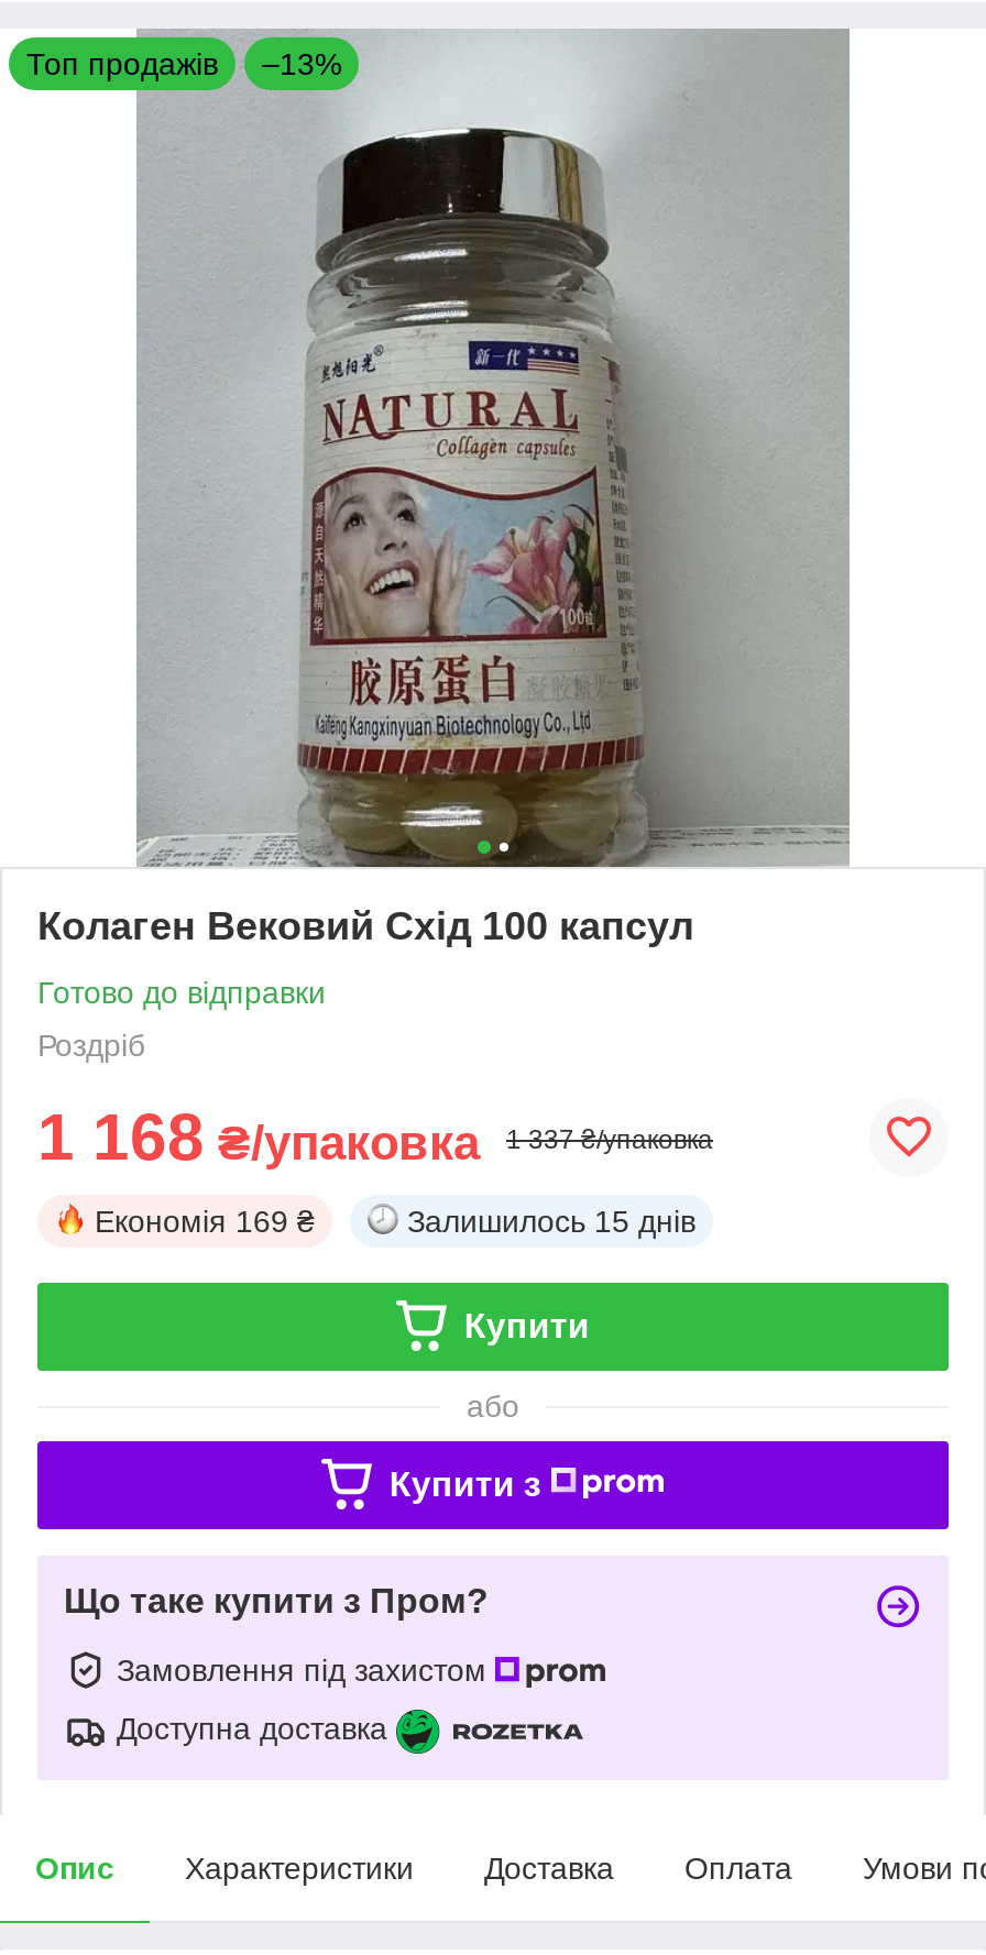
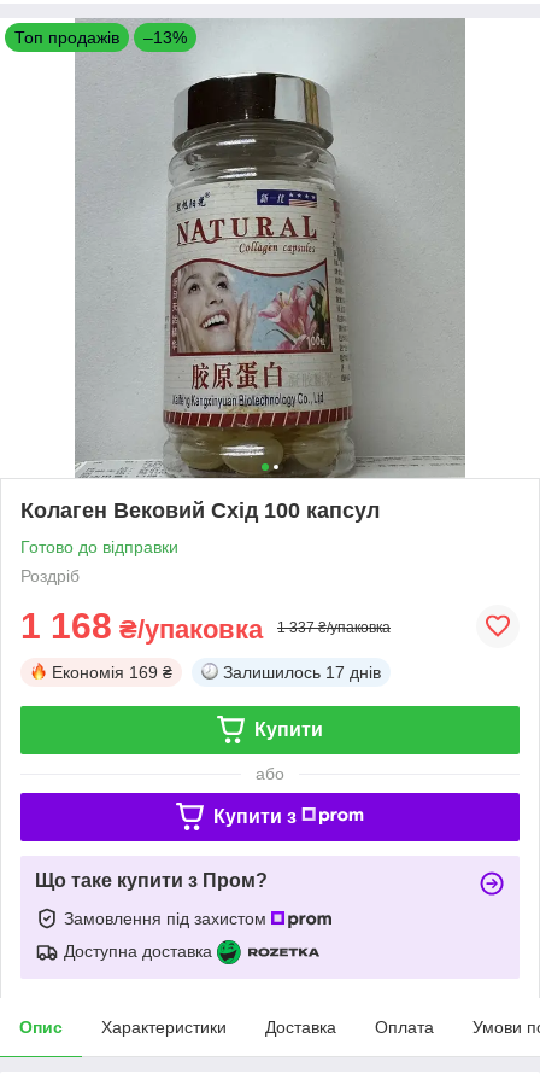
- Залишилось 15 днів
+ Залишилось 17 днів
